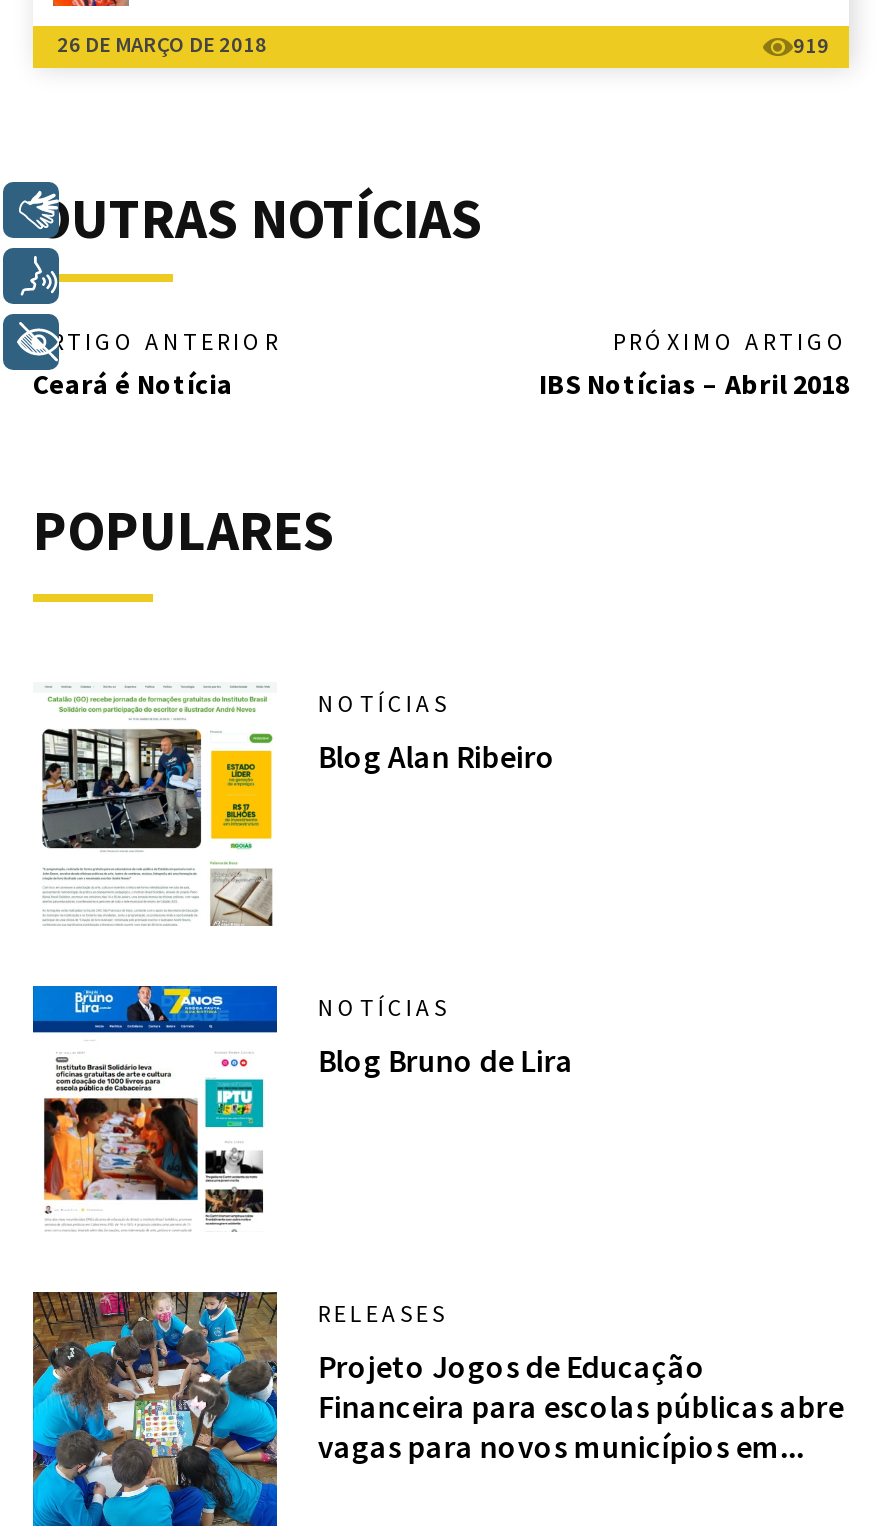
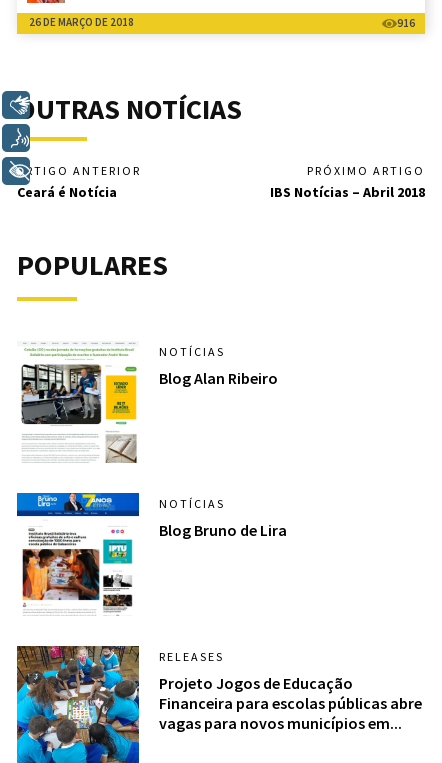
- 919
+ 916
